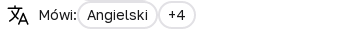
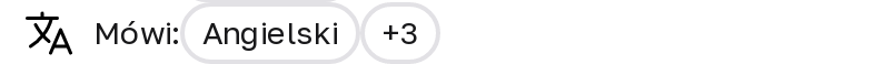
- Mówi: Angielski +4
+ Mówi: Angielski +3
